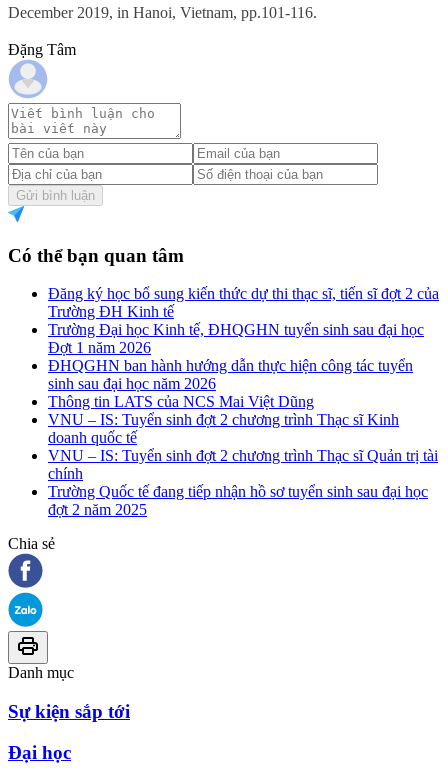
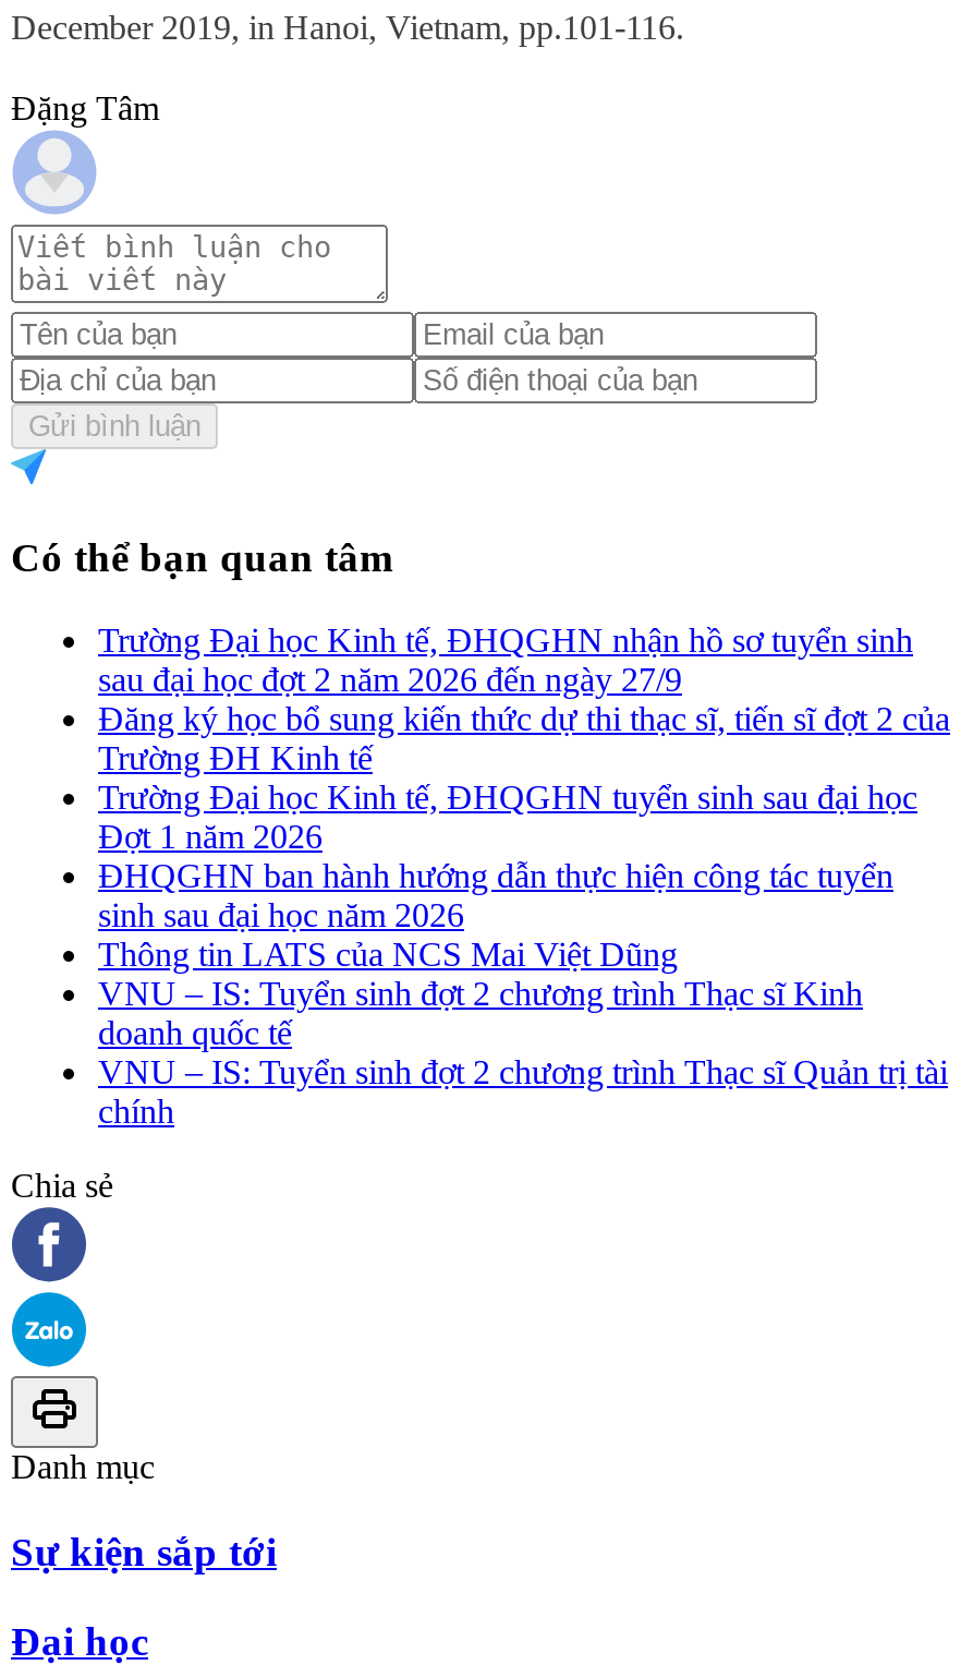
+ Trường Đại học Kinh tế, ĐHQGHN nhận hồ sơ tuyển sinh
+ sau đại học đợt 2 năm 2026 đến ngày 27/9

moved down: Đăng ký học bổ sung kiến thức dự thi thạc sĩ, tiến sĩ đợt 2 của | Trường ĐH Kinh tế | Trường Đại học Kinh tế, ĐHQGHN tuyển sinh sau đại học | ... | VNU – IS: Tuyển sinh đợt 2 chương trình Thạc sĩ Quản trị tài | chính

- Trường Quốc tế đang tiếp nhận hồ sơ tuyển sinh sau đại học
- đợt 2 năm 2025
